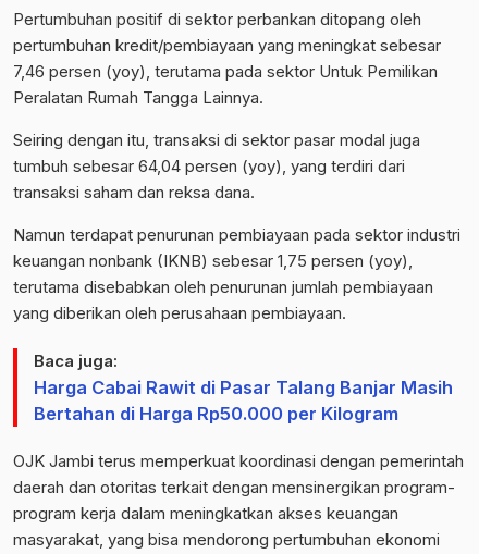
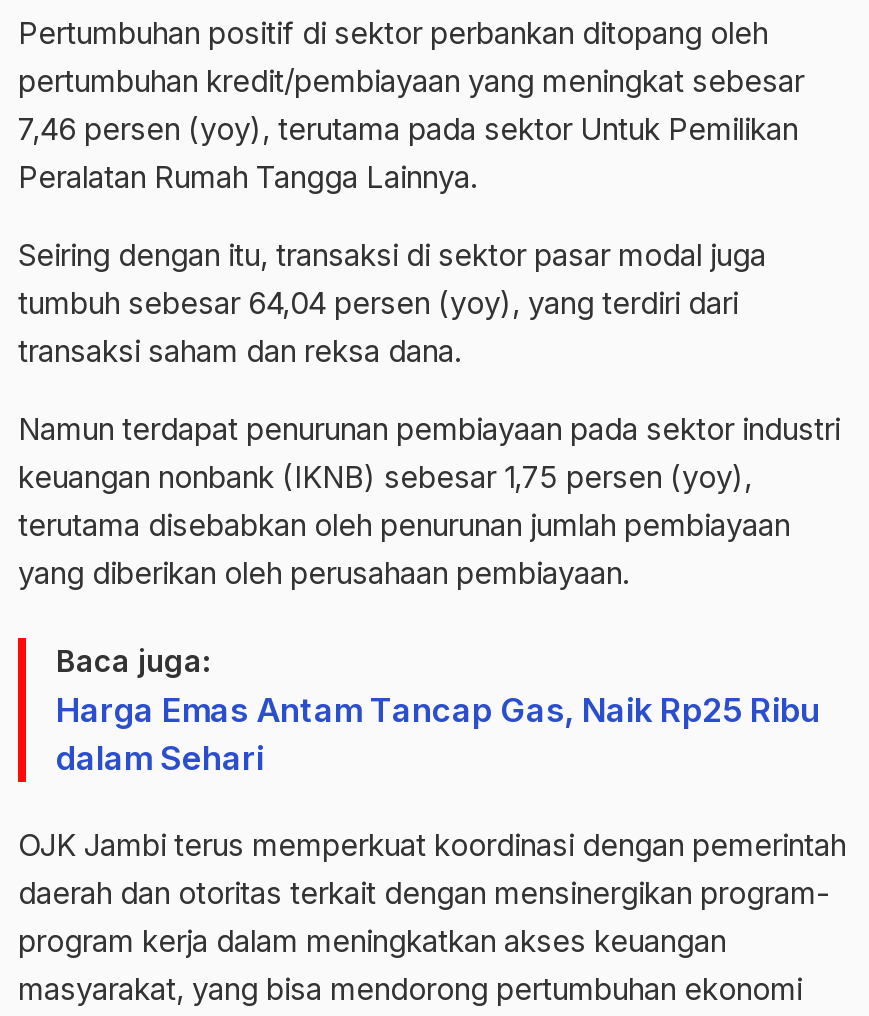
- Harga Cabai Rawit di Pasar Talang Banjar Masih
- Bertahan di Harga Rp50.000 per Kilogram
+ Harga Emas Antam Tancap Gas, Naik Rp25 Ribu
+ dalam Sehari
